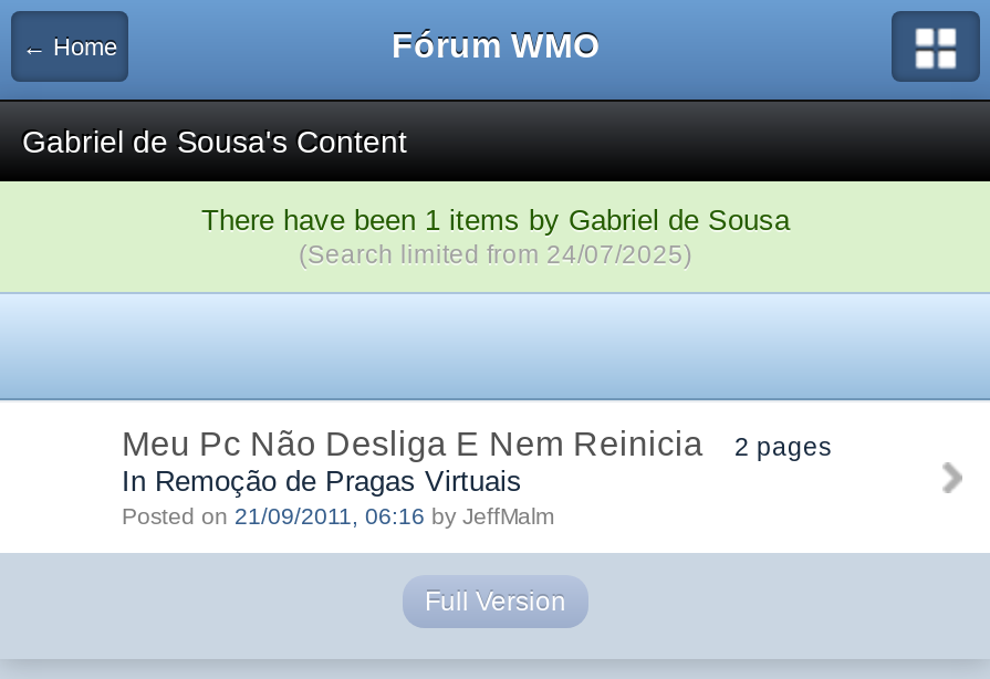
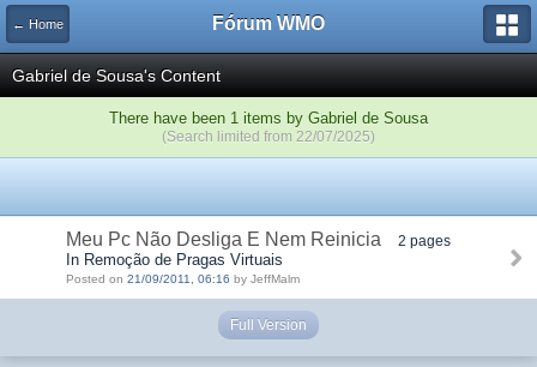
- (Search limited from 24/07/2025)
+ (Search limited from 22/07/2025)
